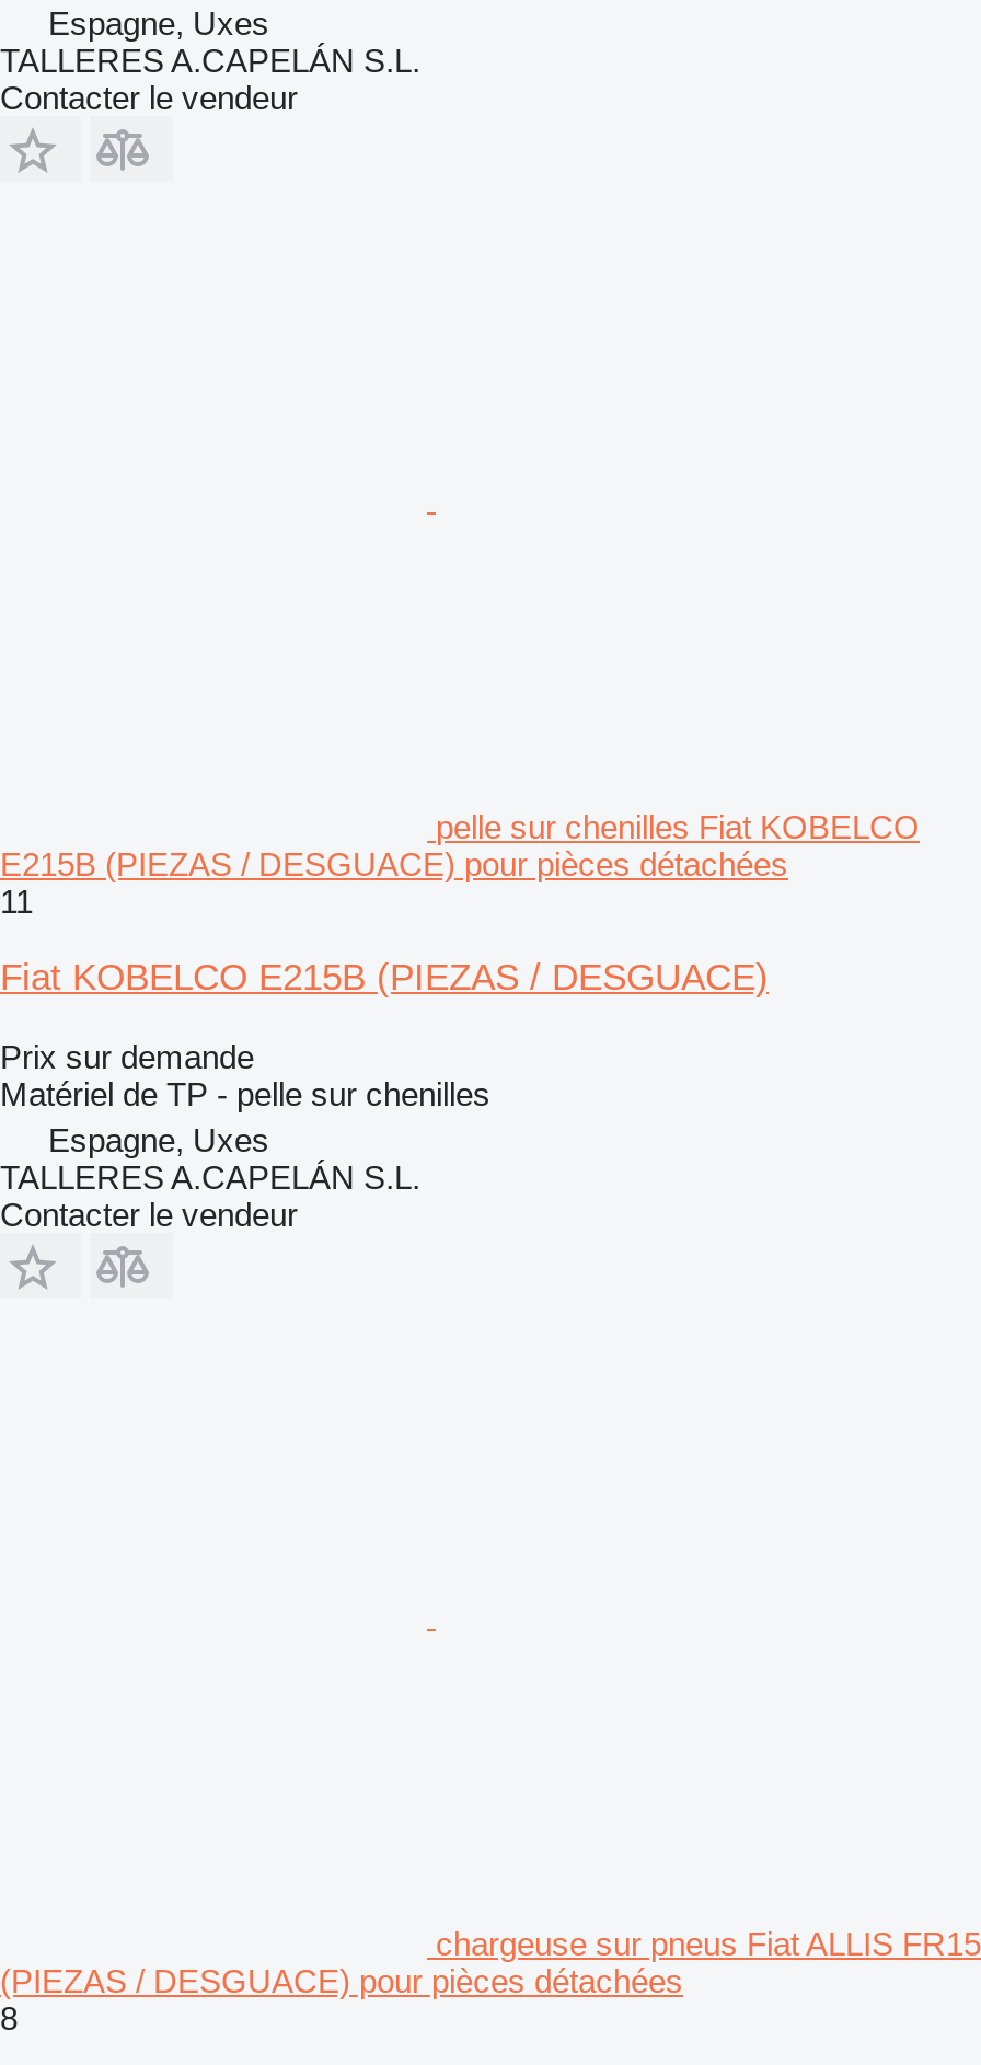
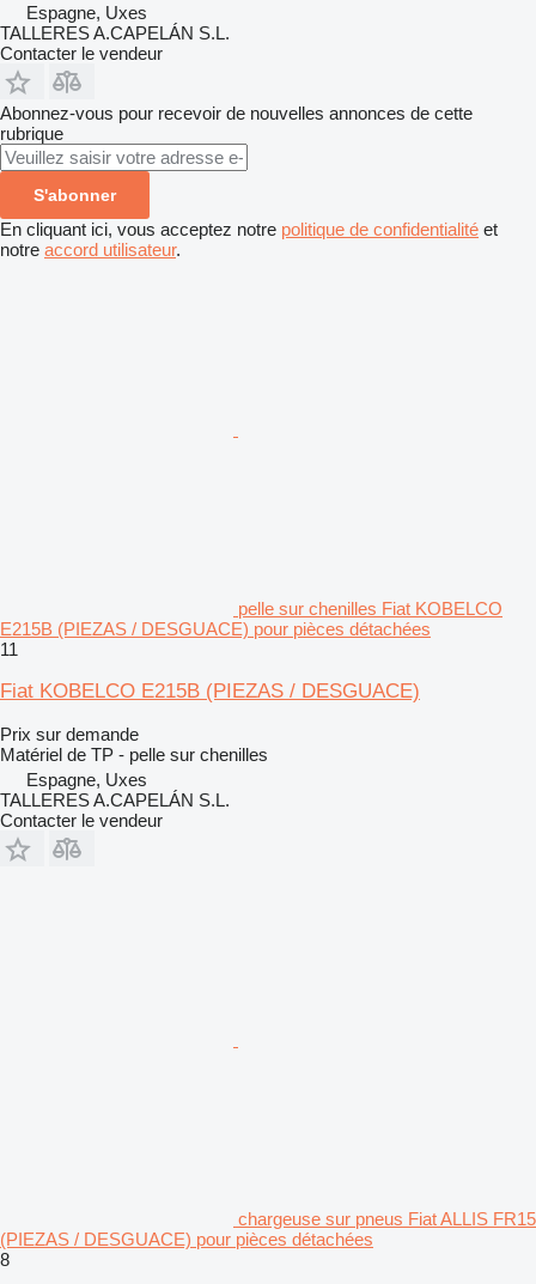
+ [image]
+ Abonnez-vous pour recevoir de nouvelles annonces de cette
+ rubrique
+ S'abonner
+ En cliquant ici, vous acceptez notre politique de confidentialité et
+ notre accord utilisateur.
